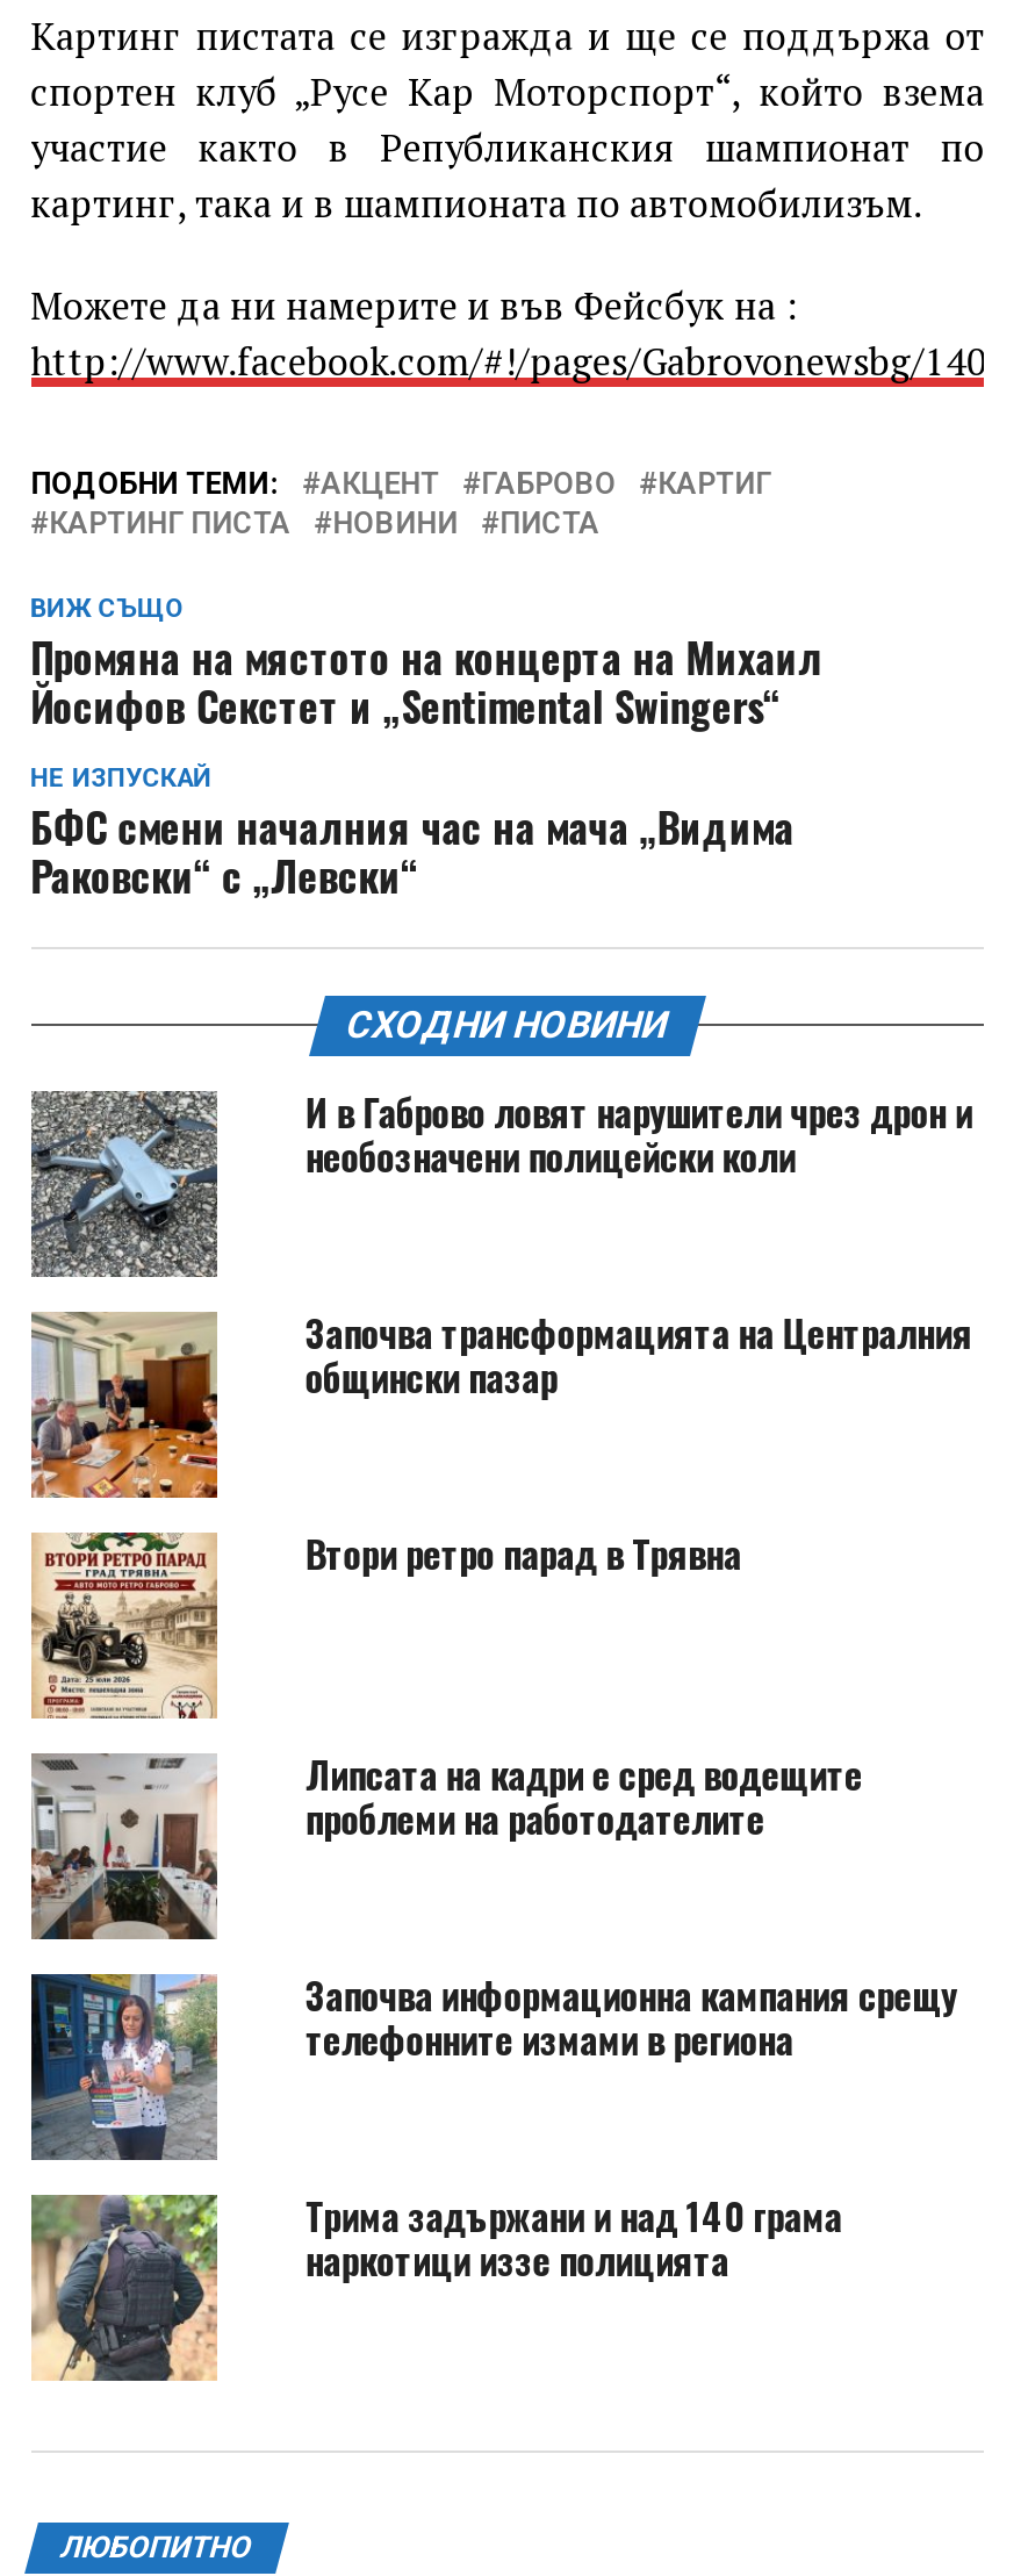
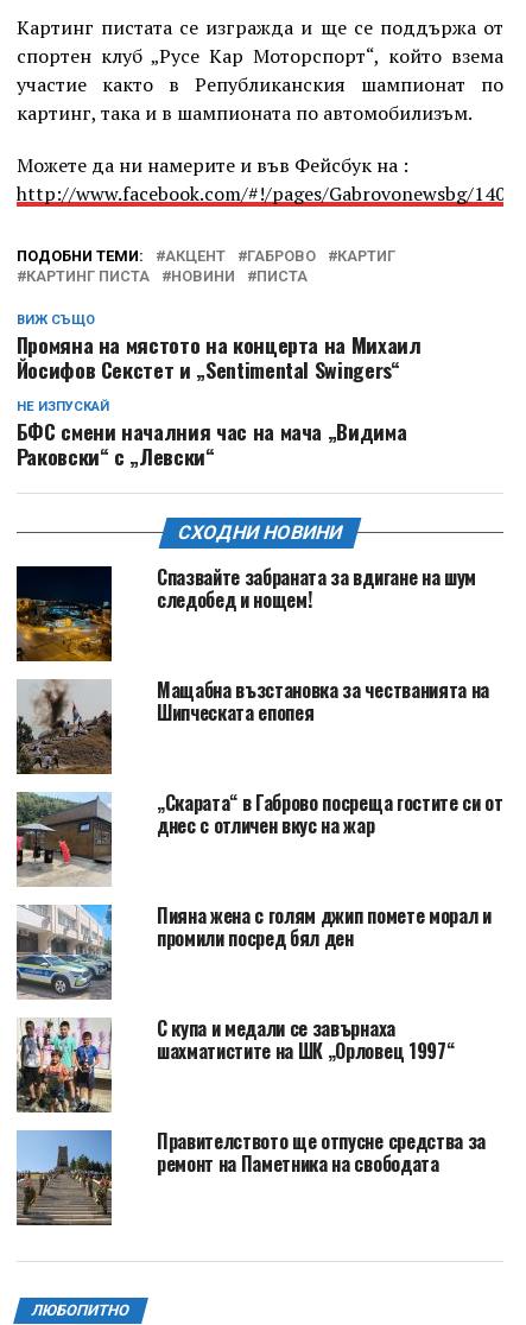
- [image]
- И в Габрово ловят нарушители чрез дрон и
- необозначени полицейски коли
+ [image]
+ Спазвайте забраната за вдигане на шум
+ следобед и нощем!

- [image]
- Започва трансформацията на Централния
- общински пазар
+ [image]
+ Мащабна възстановка за честванията на
+ Шипческата епопея

- [image]
- Втори ретро парад в Трявна
+ [image]
+ „Скарата“ в Габрово посреща гостите си от
+ днес с отличен вкус на жар

- [image]
- Липсата на кадри е сред водещите
- проблеми на работодателите
+ [image]
+ Пияна жена с голям джип помете морал и
+ промили посред бял ден

- [image]
- Започва информационна кампания срещу
- телефонните измами в региона
+ [image]
+ С купа и медали се завърнаха
+ шахматистите на ШК „Орловец 1997“

- [image]
- Трима задържани и над 140 грама
- наркотици иззе полицията
+ [image]
+ Правителството ще отпусне средства за
+ ремонт на Паметника на свободата
